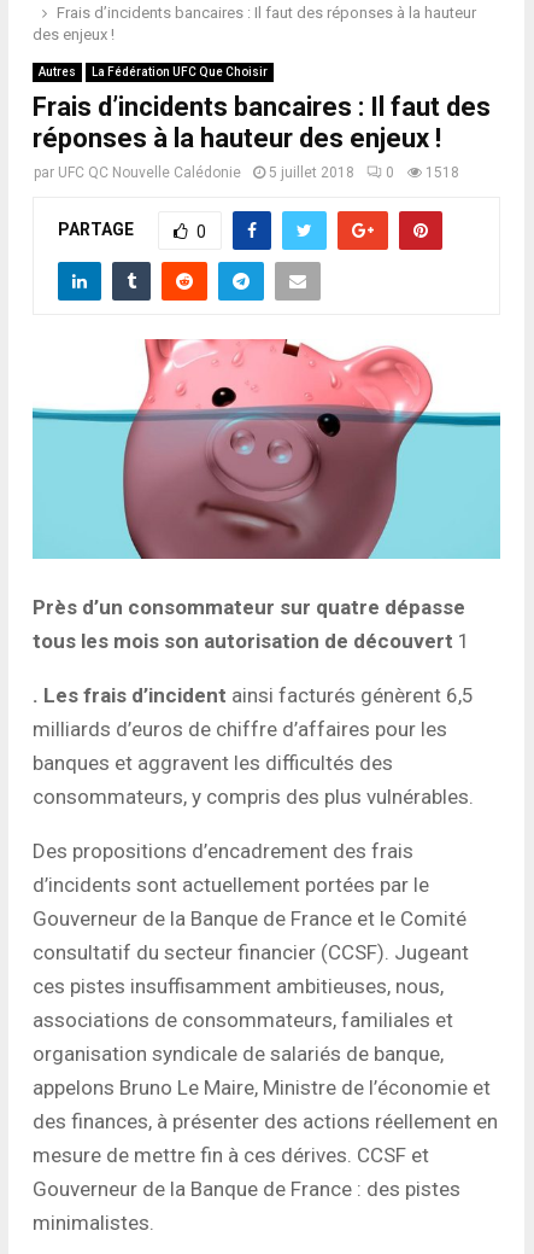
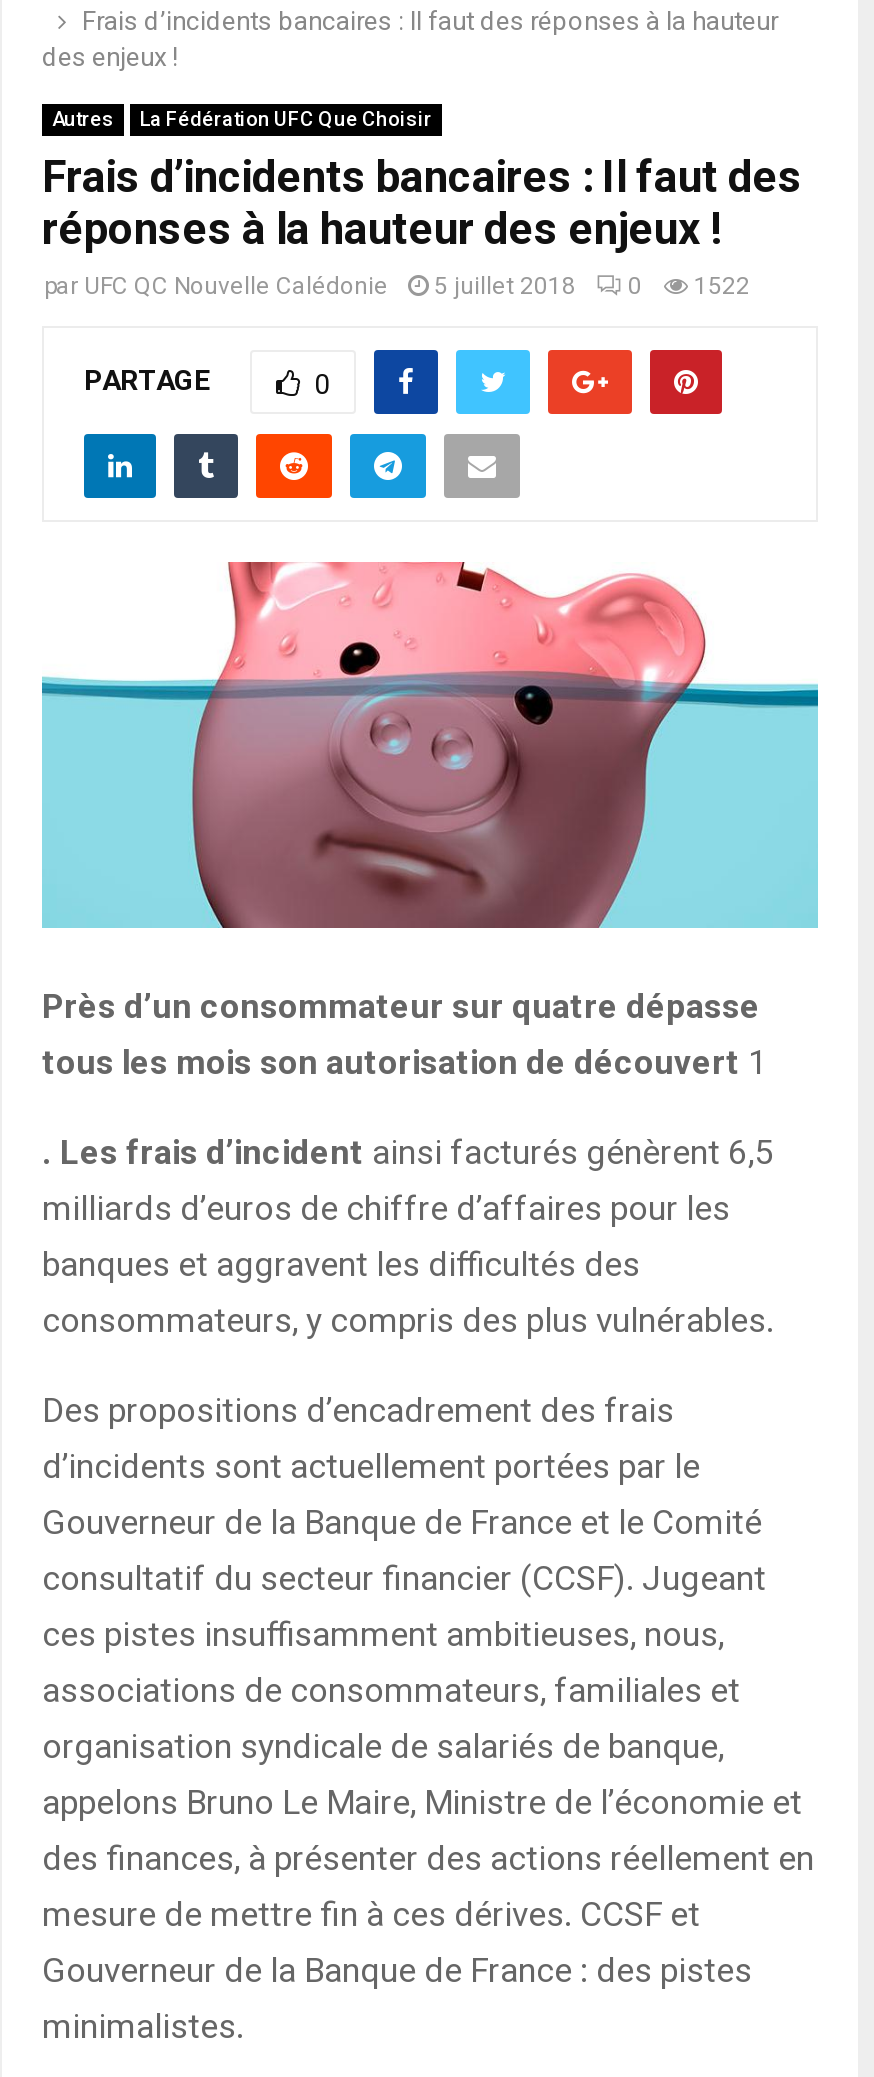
- par UFC QC Nouvelle Calédonie 5 juillet 2018 0 1518
+ par UFC QC Nouvelle Calédonie 5 juillet 2018 0 1522
